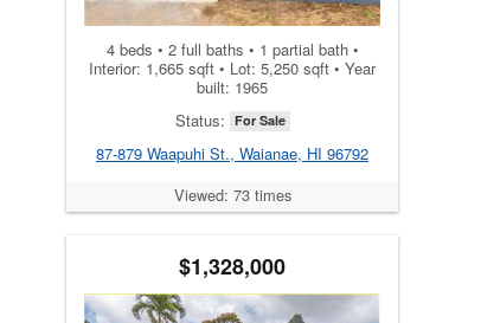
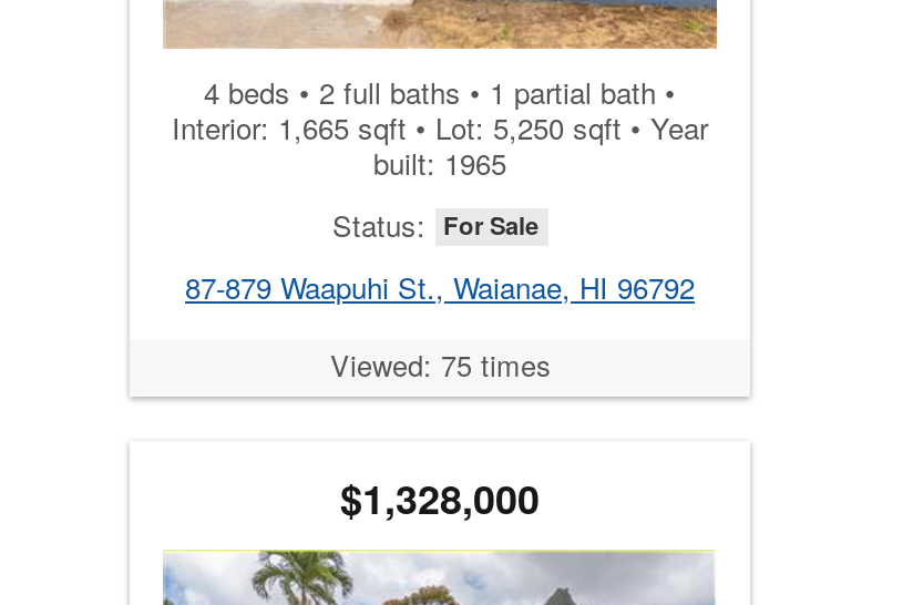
- Viewed: 73 times
+ Viewed: 75 times
